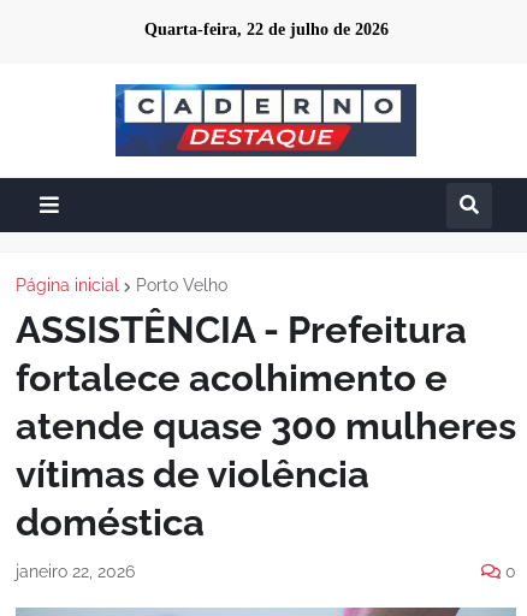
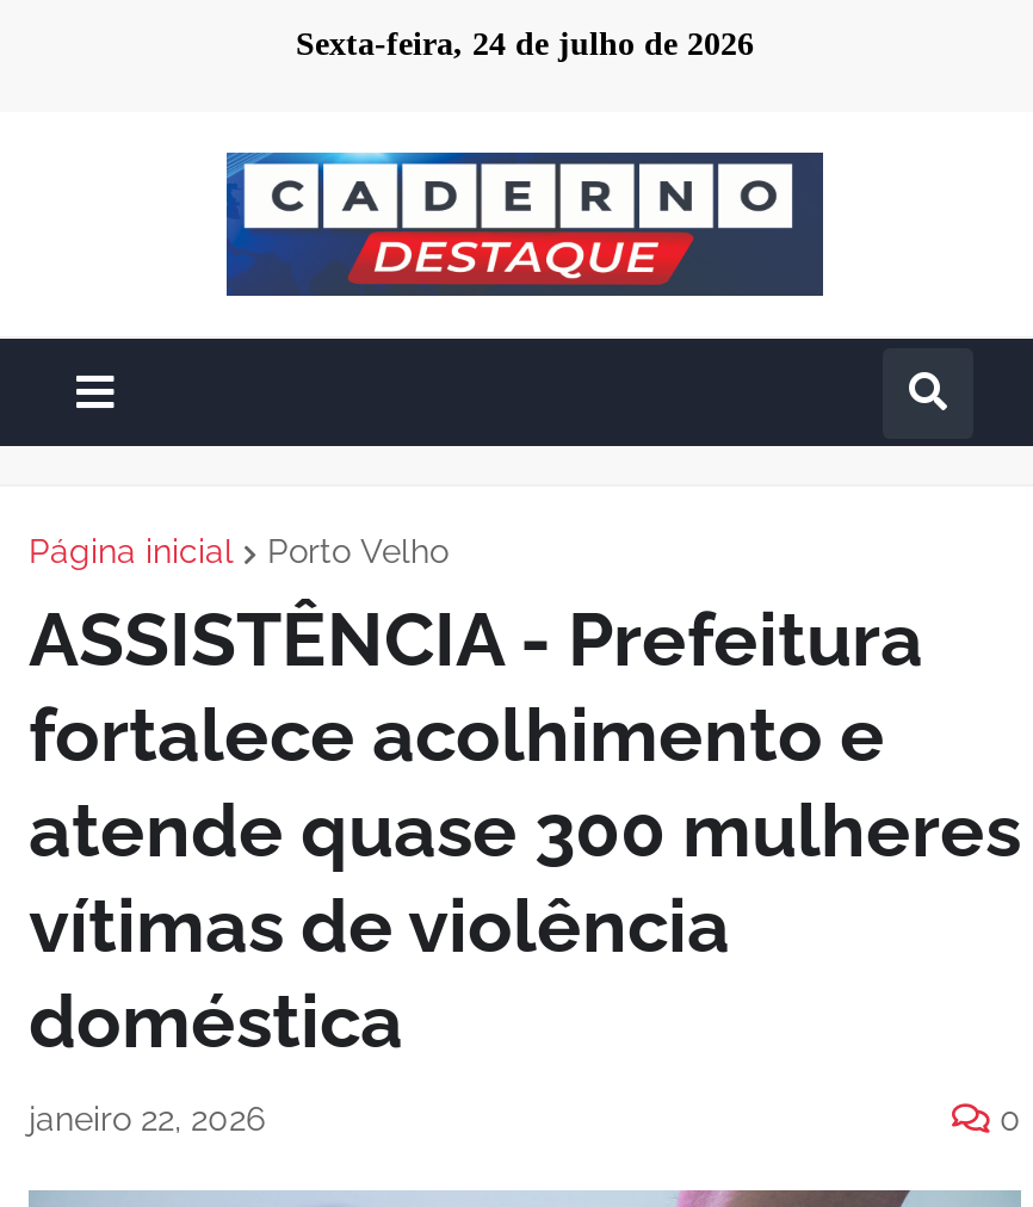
- Quarta-feira, 22 de julho de 2026
+ Sexta-feira, 24 de julho de 2026
